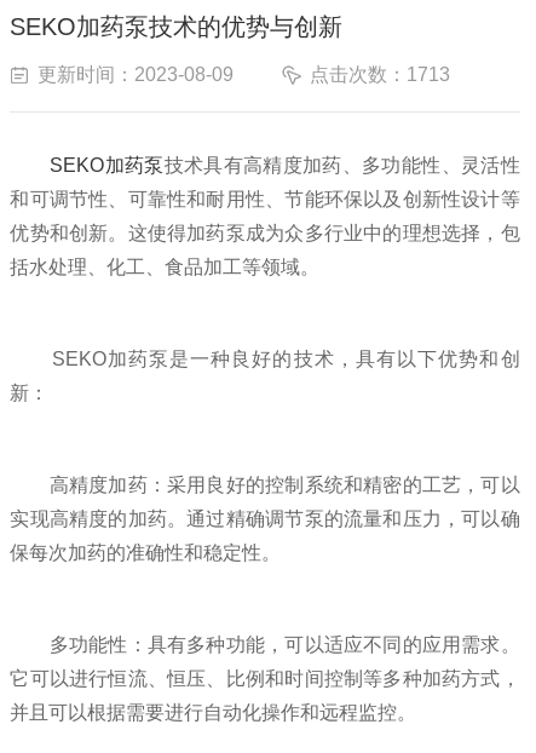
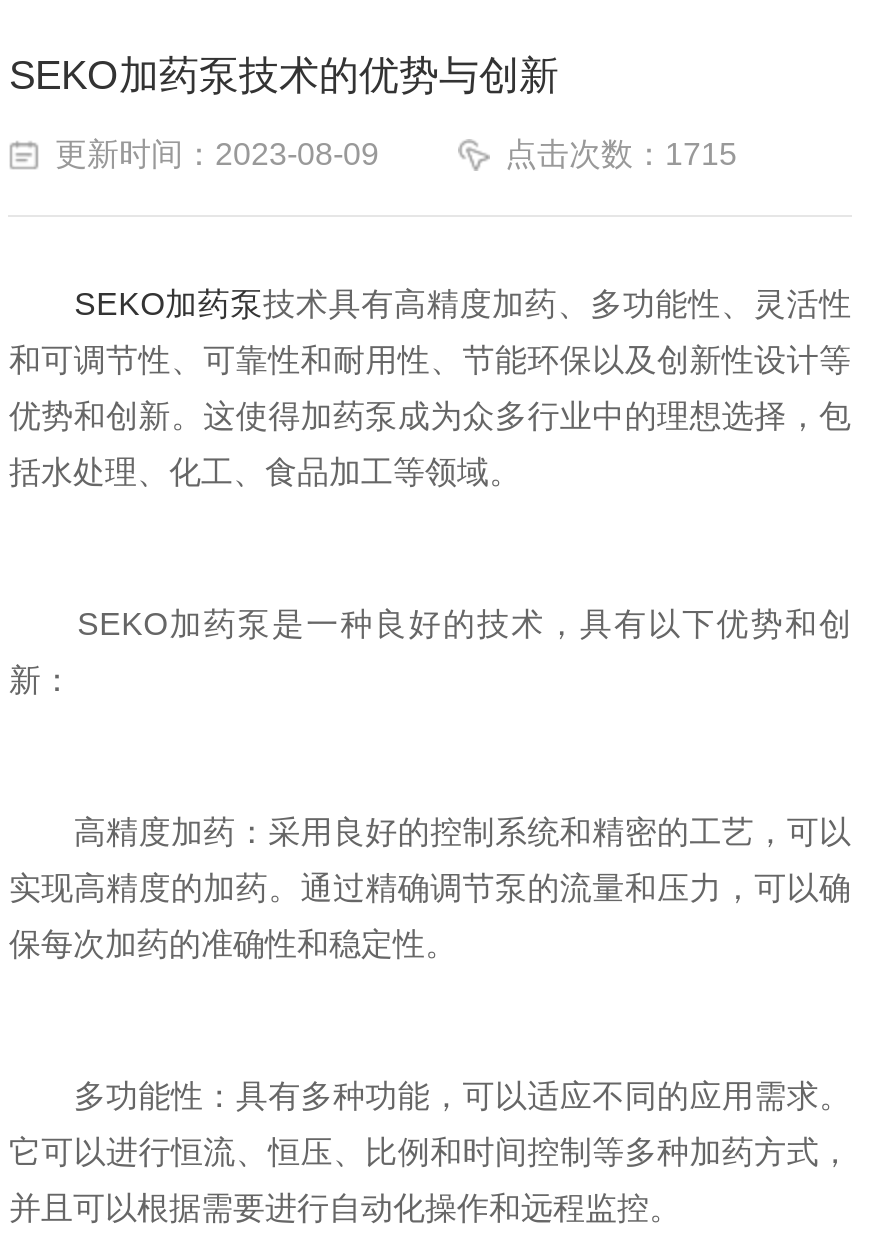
- 点击次数：1713
+ 点击次数：1715
